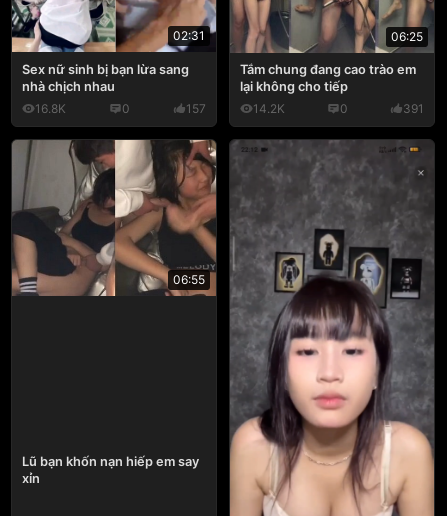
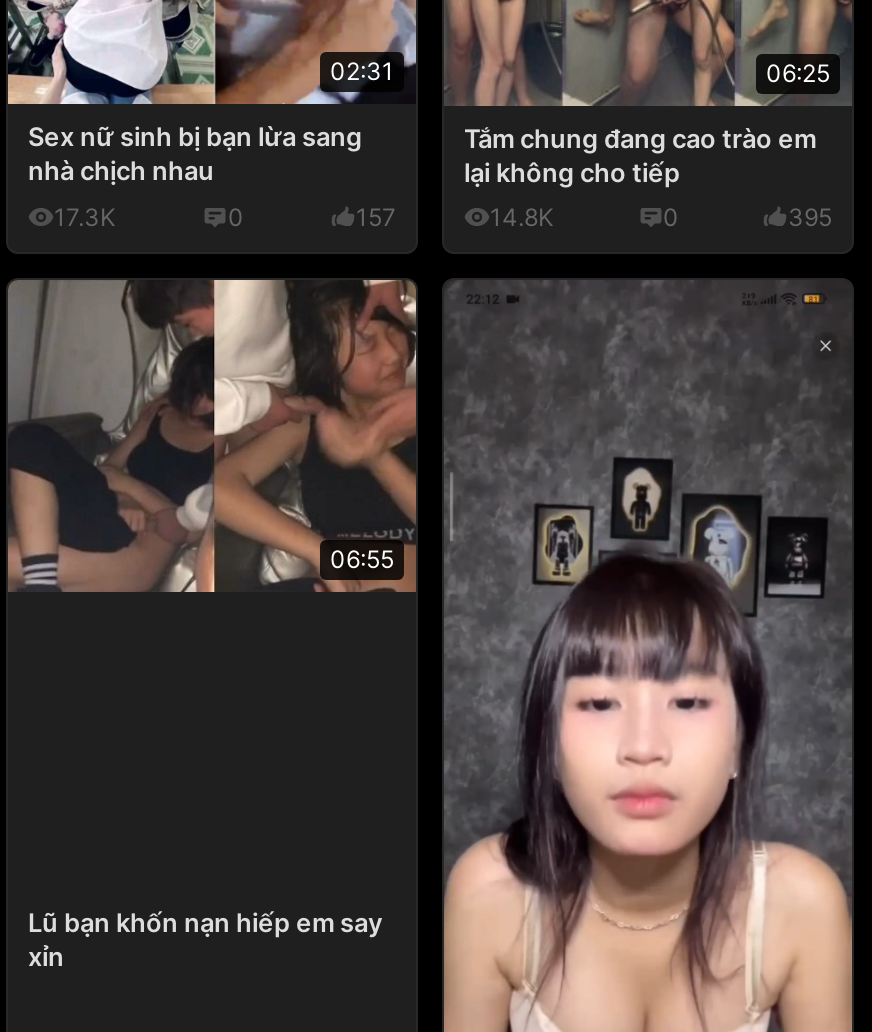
- 16.8K
+ 17.3K

- 14.2K
+ 14.8K

- 391
+ 395
